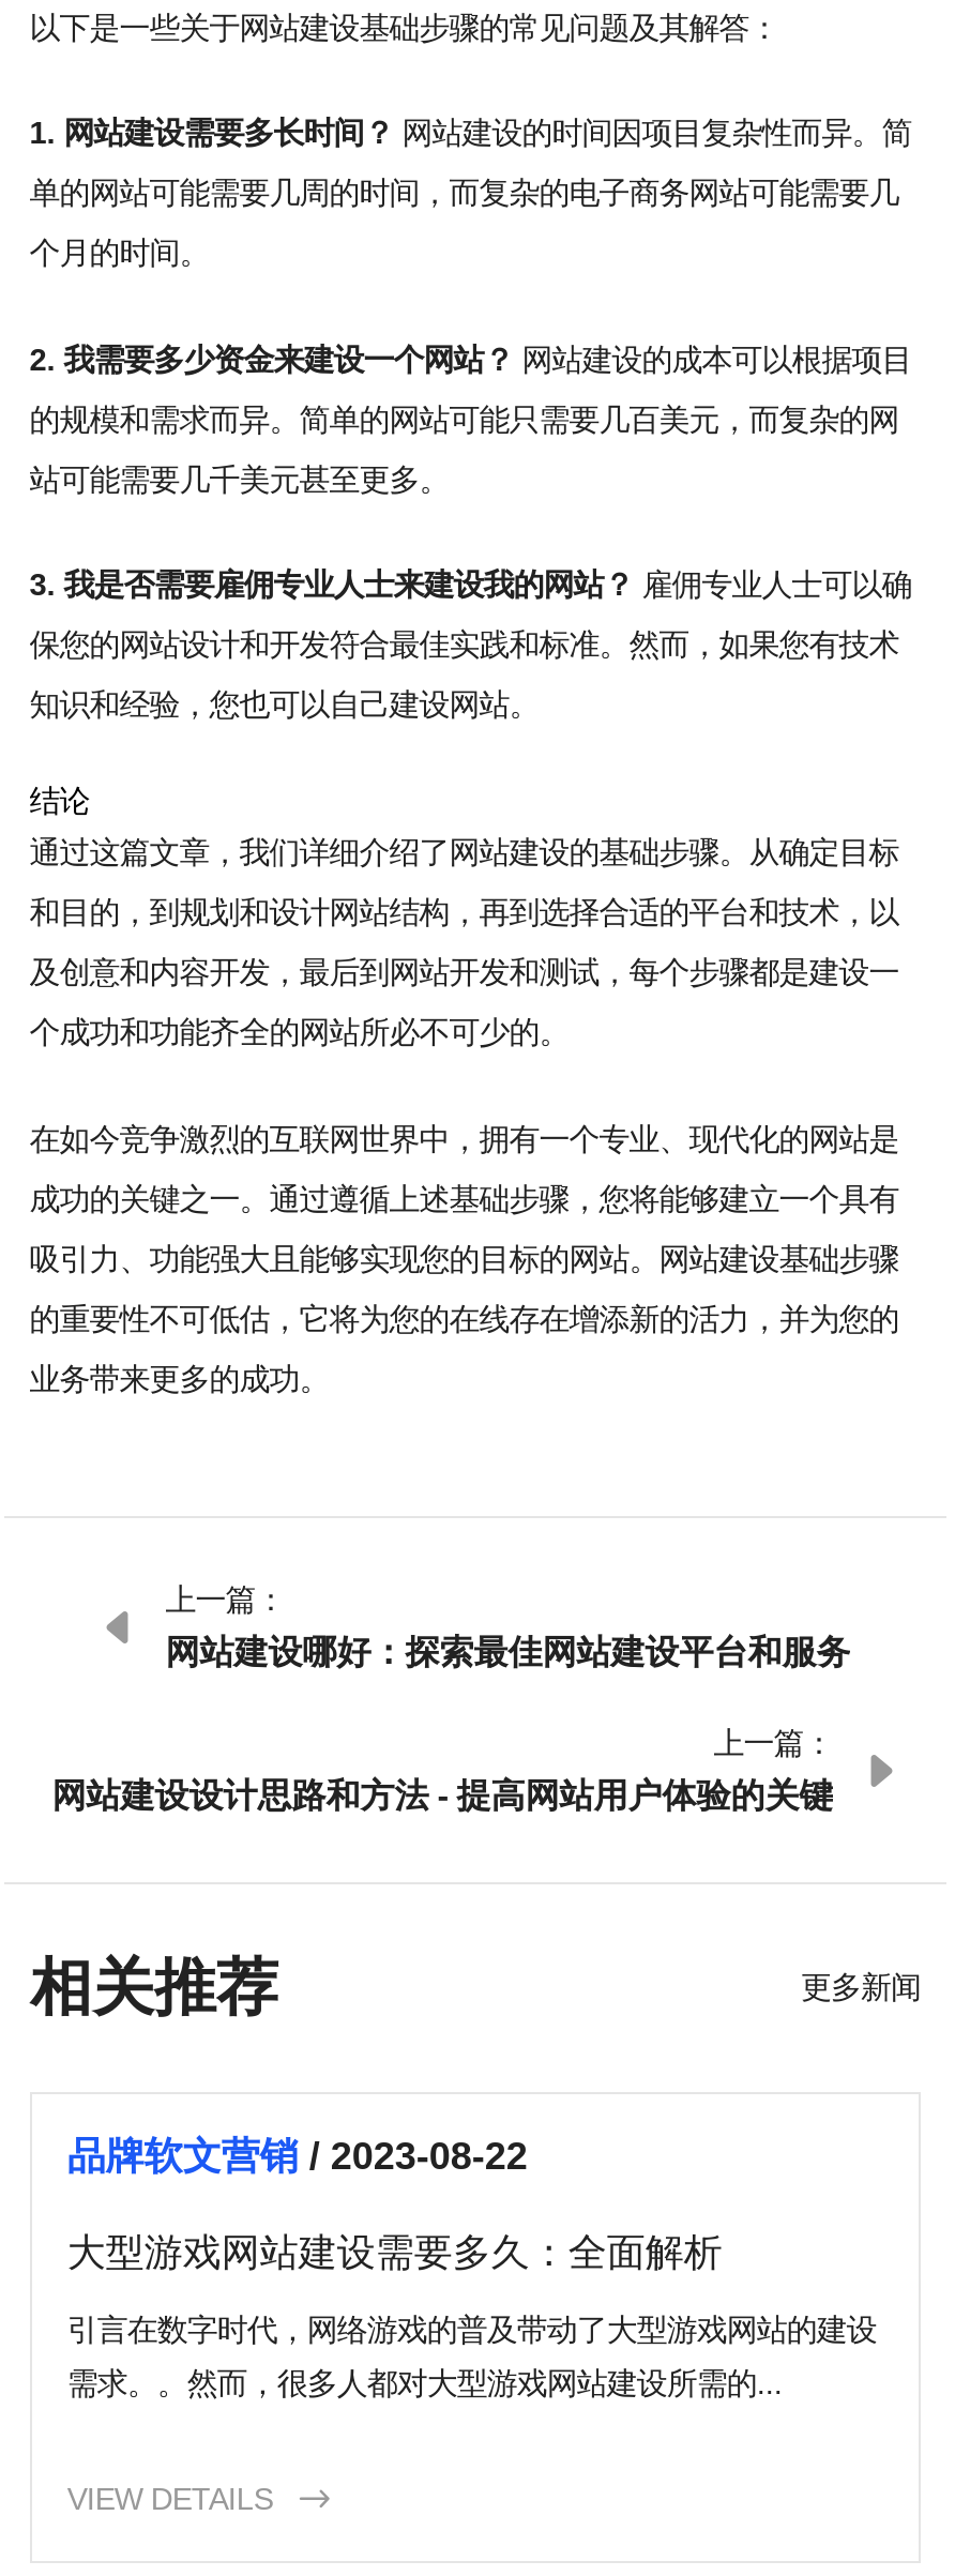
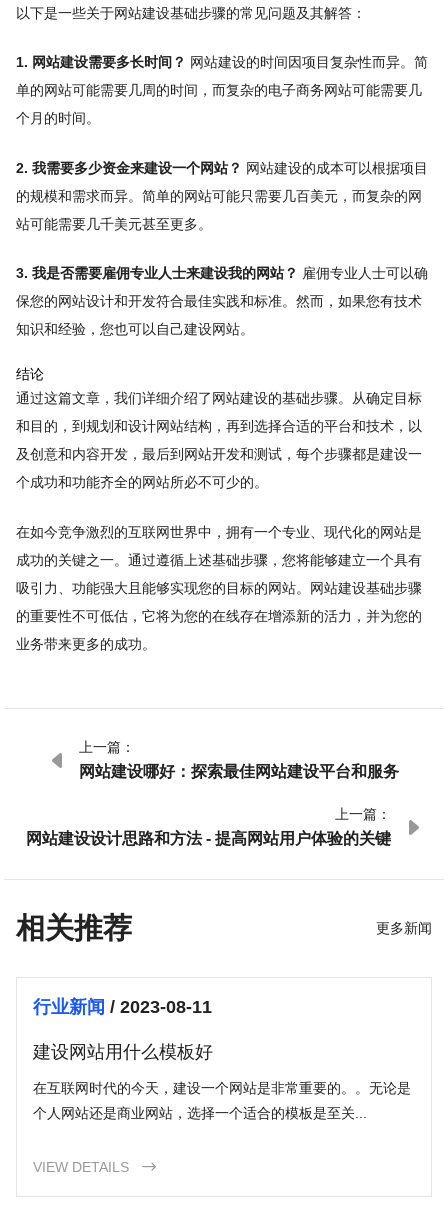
- 品牌软文营销/ 2023-08-22
+ 行业新闻/ 2023-08-11

- 大型游戏网站建设需要多久：全面解析
+ 建设网站用什么模板好

- 引言在数字时代，网络游戏的普及带动了大型游戏网站的建设
+ 在互联网时代的今天，建设一个网站是非常重要的。。无论是

- 需求。。然而，很多人都对大型游戏网站建设所需的...
+ 个人网站还是商业网站，选择一个适合的模板是至关...
